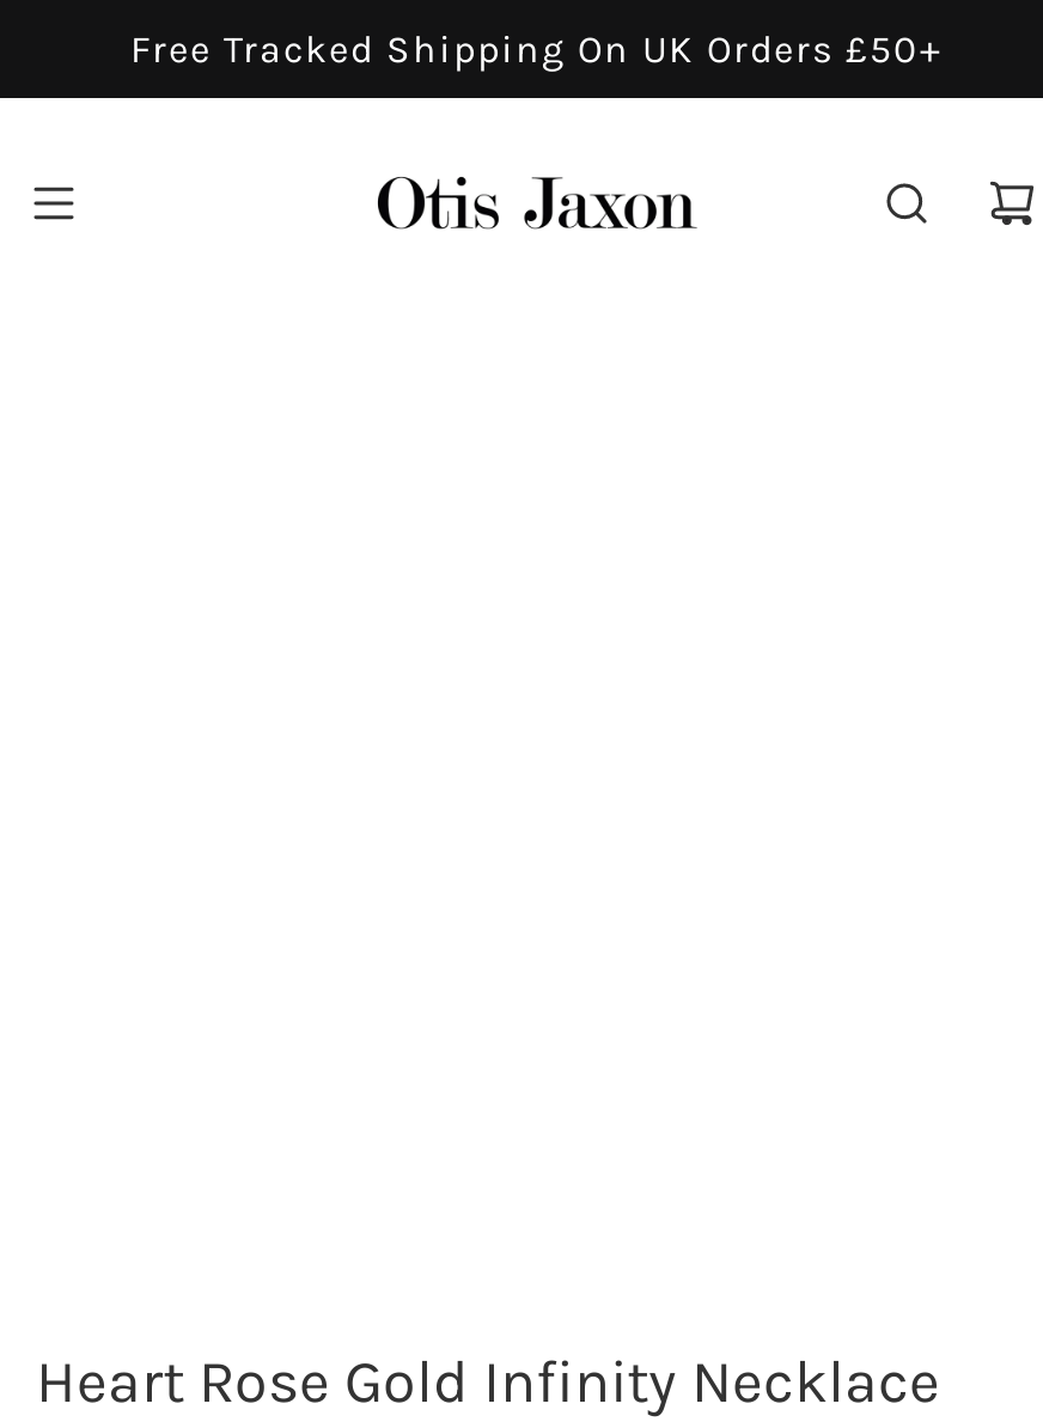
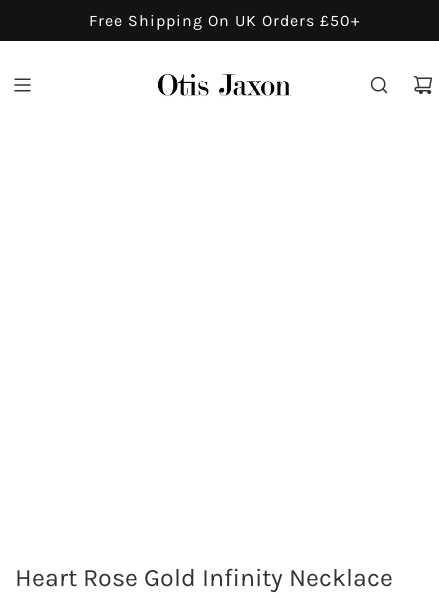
- Free Tracked Shipping On UK Orders £50+
+ Free Shipping On UK Orders £50+
